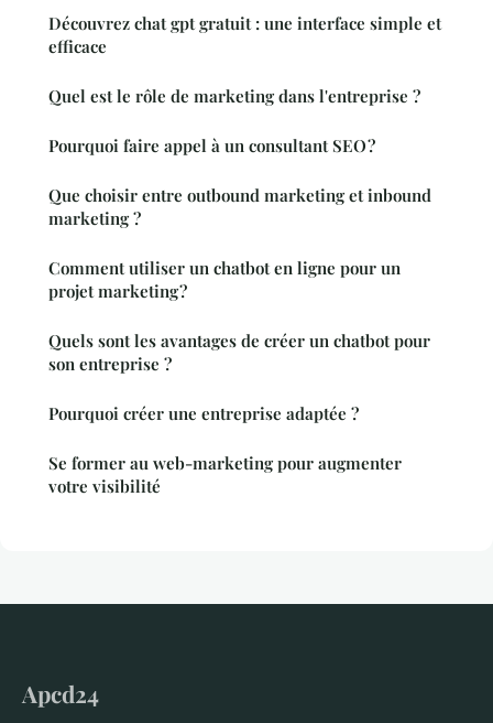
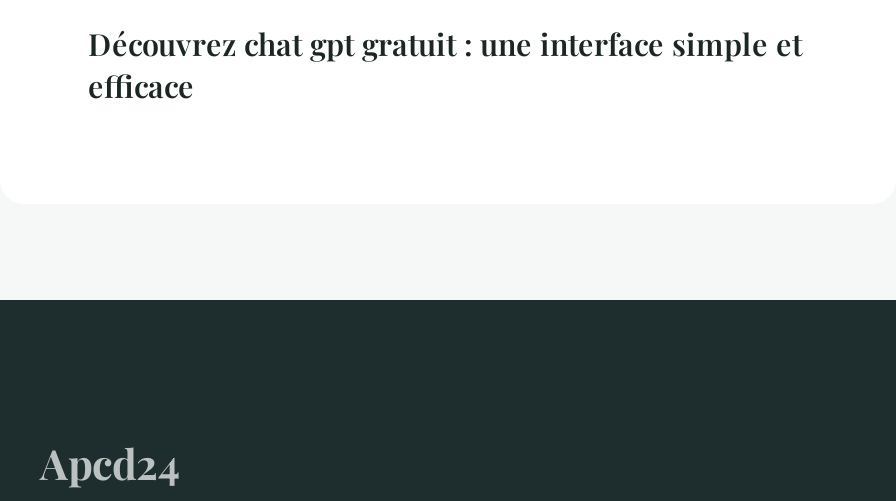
- Quel est le rôle de marketing dans l'entreprise ?
- Pourquoi faire appel à un consultant SEO ?
- Que choisir entre outbound marketing et inbound
- marketing ?
- Comment utiliser un chatbot en ligne pour un
- projet marketing ?
- Quels sont les avantages de créer un chatbot pour
- son entreprise ?
- Pourquoi créer une entreprise adaptée ?
- Se former au web-marketing pour augmenter
- votre visibilité
